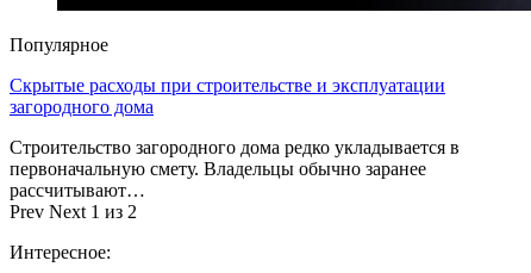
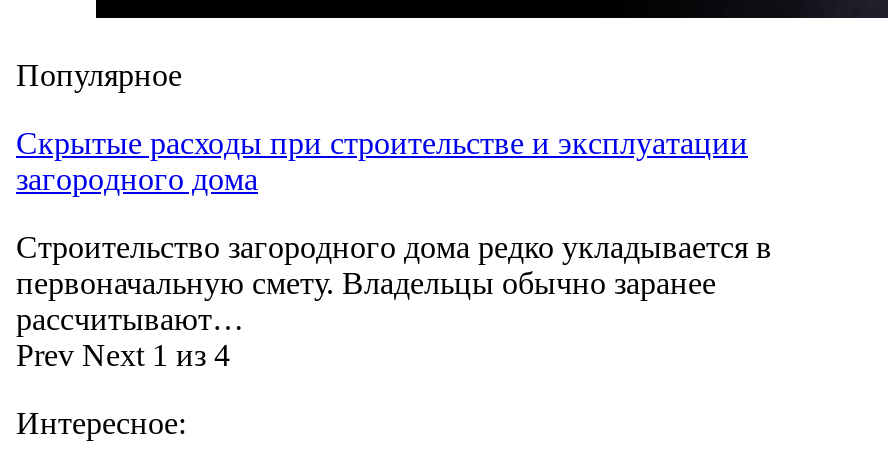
- Prev Next 1 из 2
+ Prev Next 1 из 4
